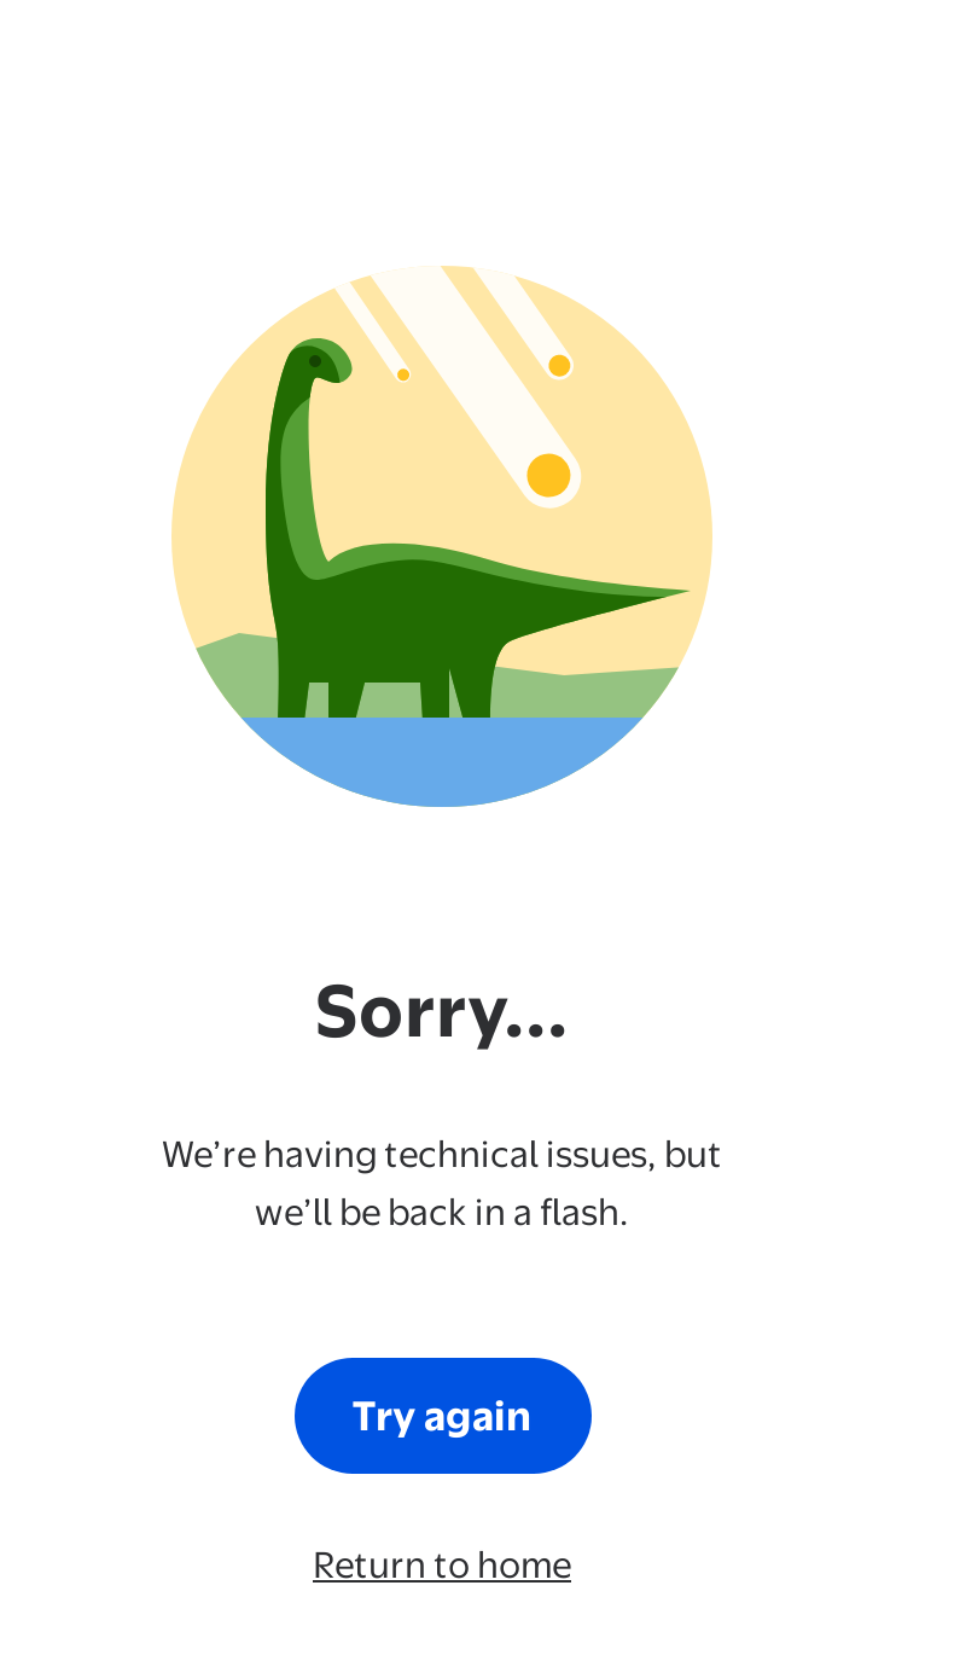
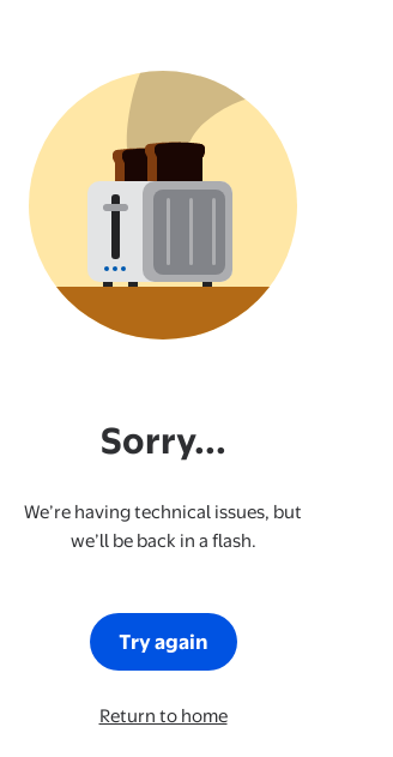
- [image]
+ [image]
